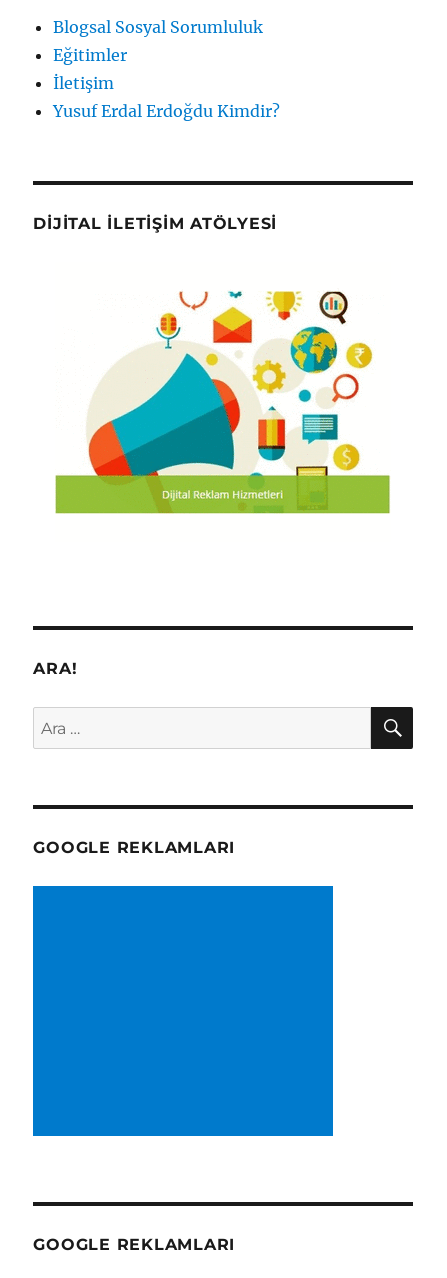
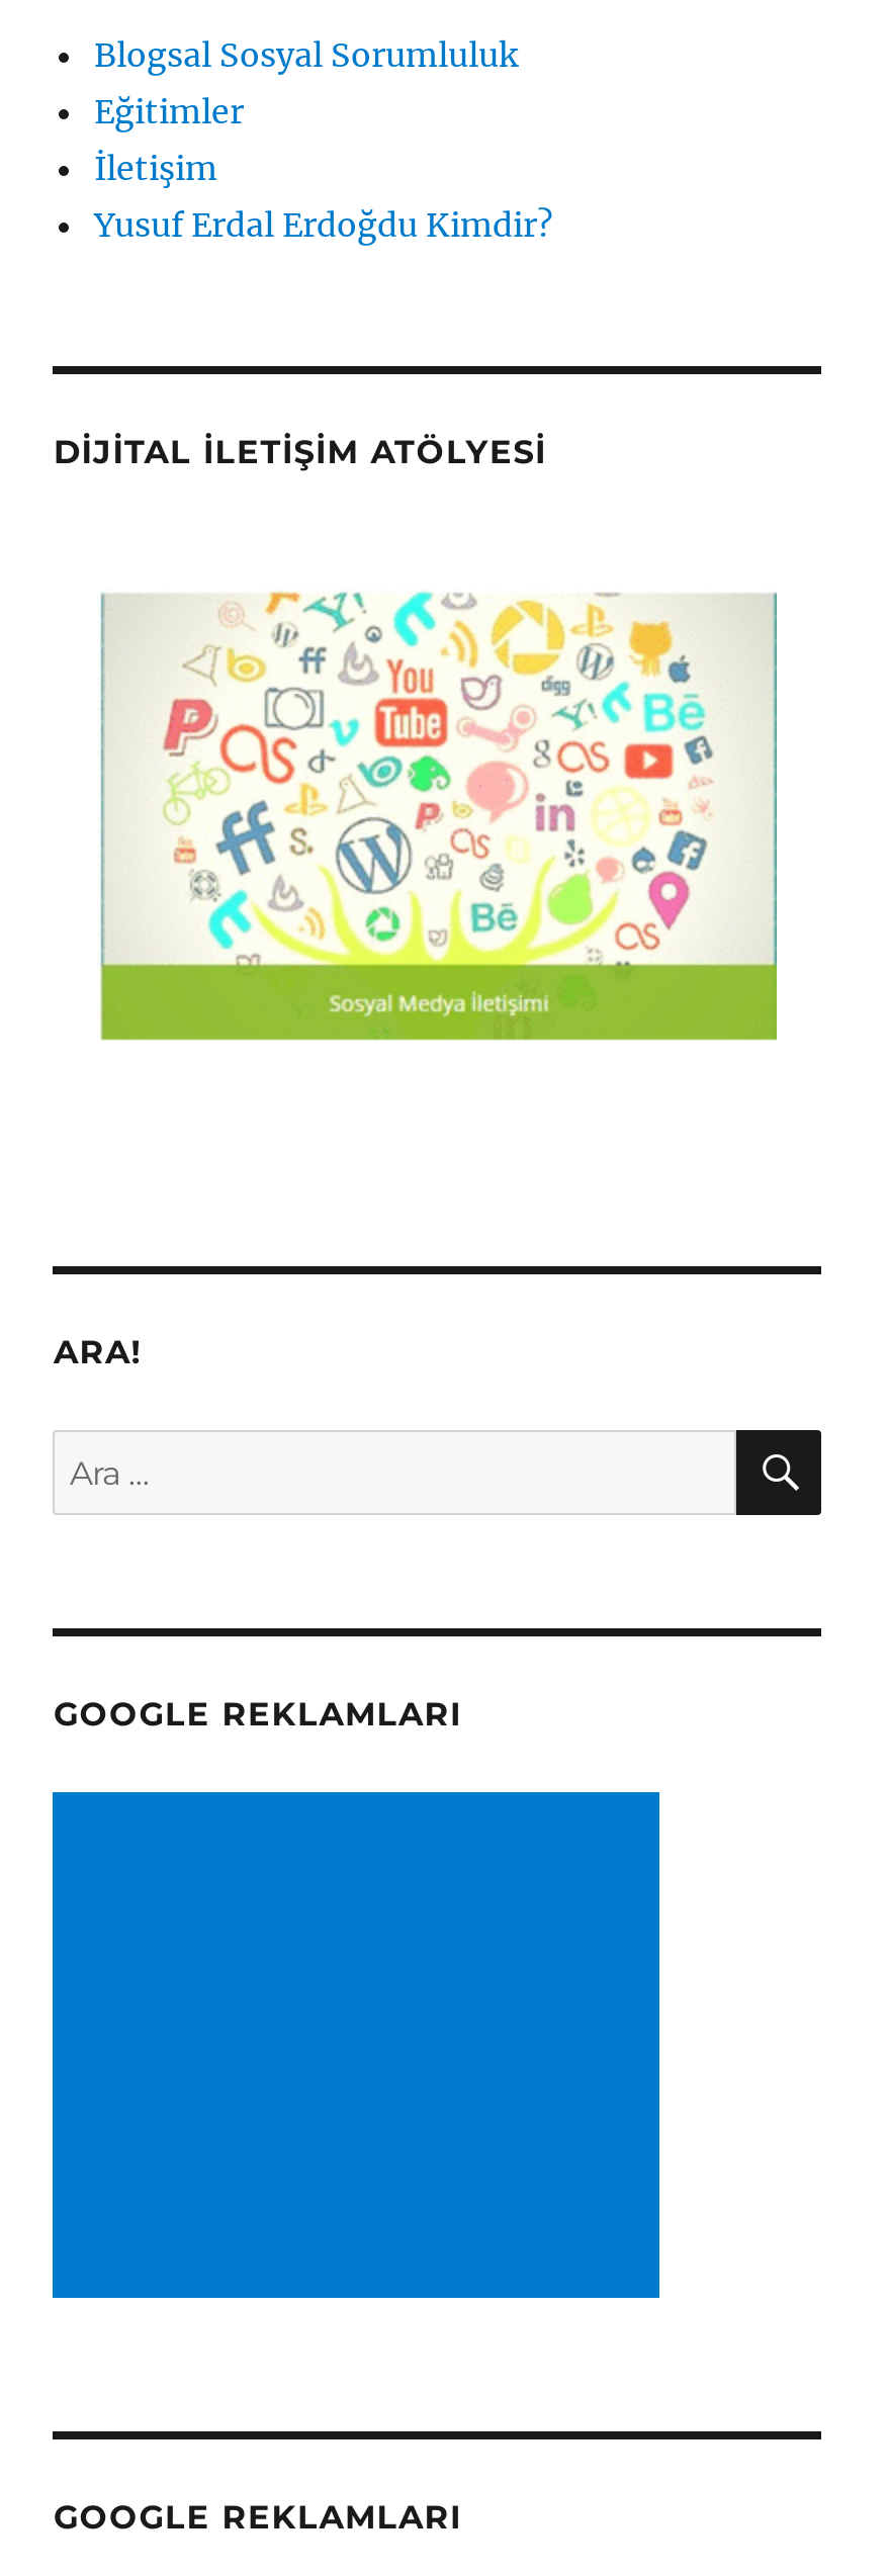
- [image]
+ [image]
